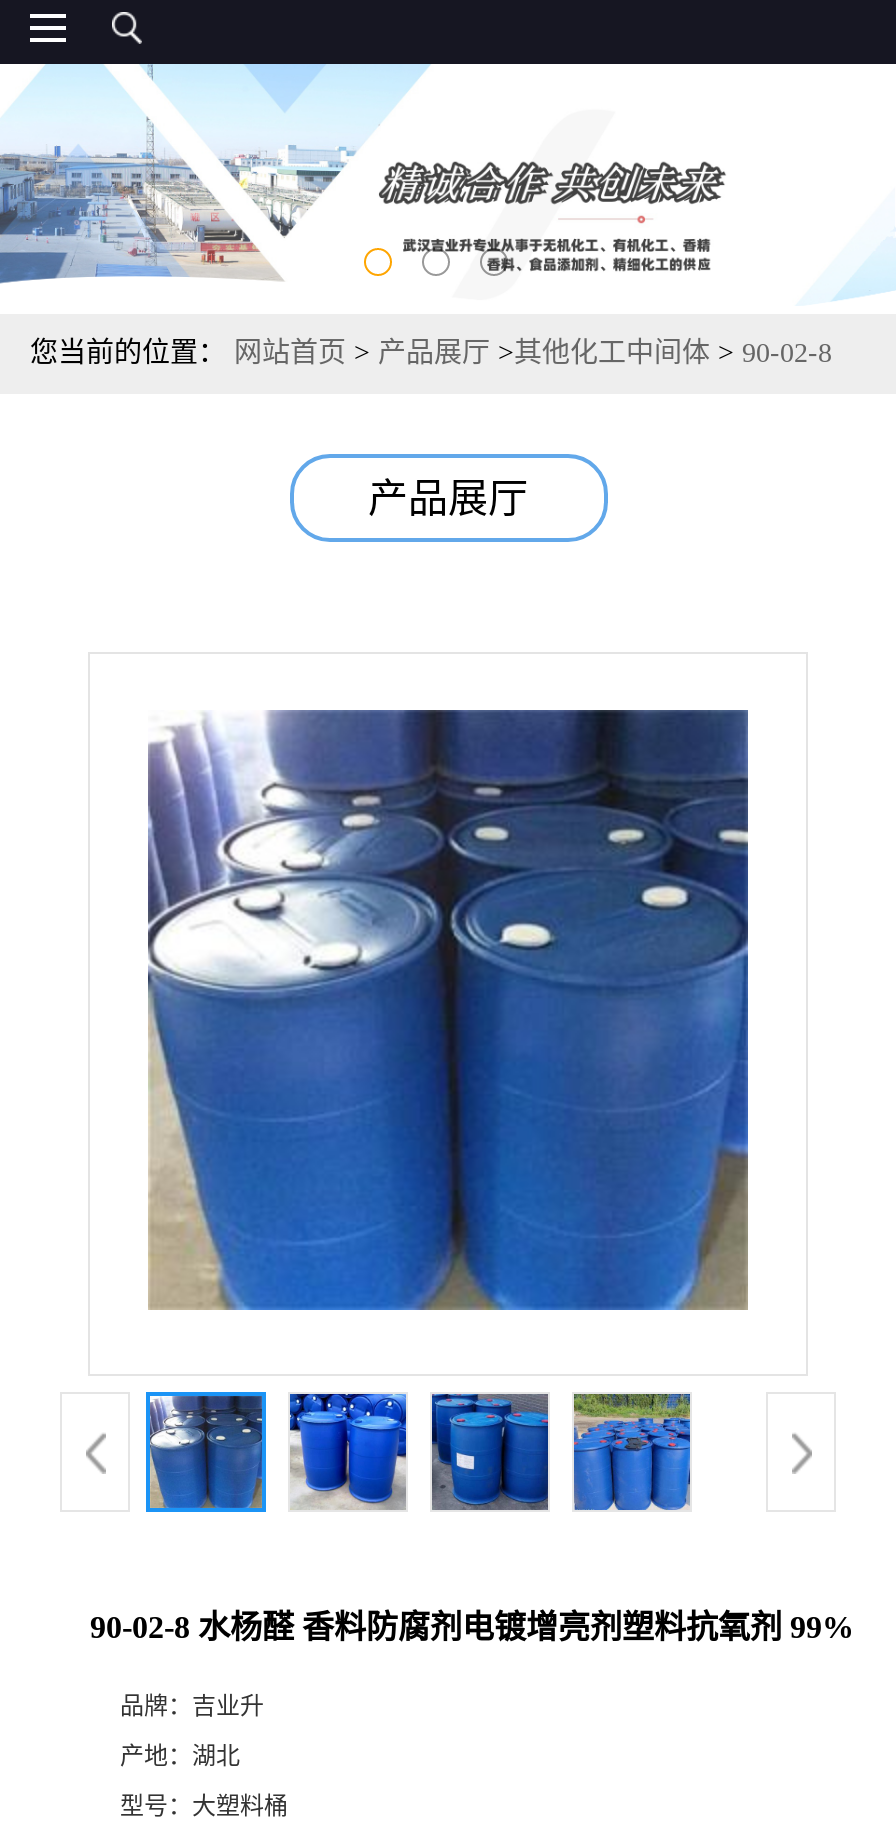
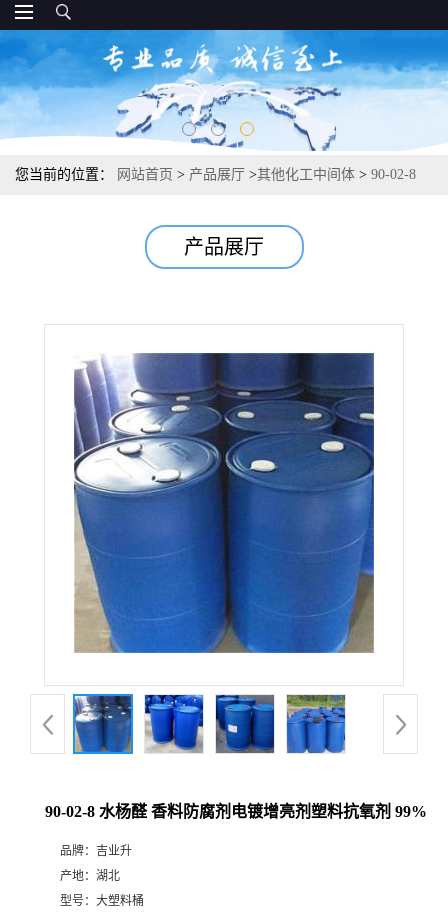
- [image]
+ [image]
